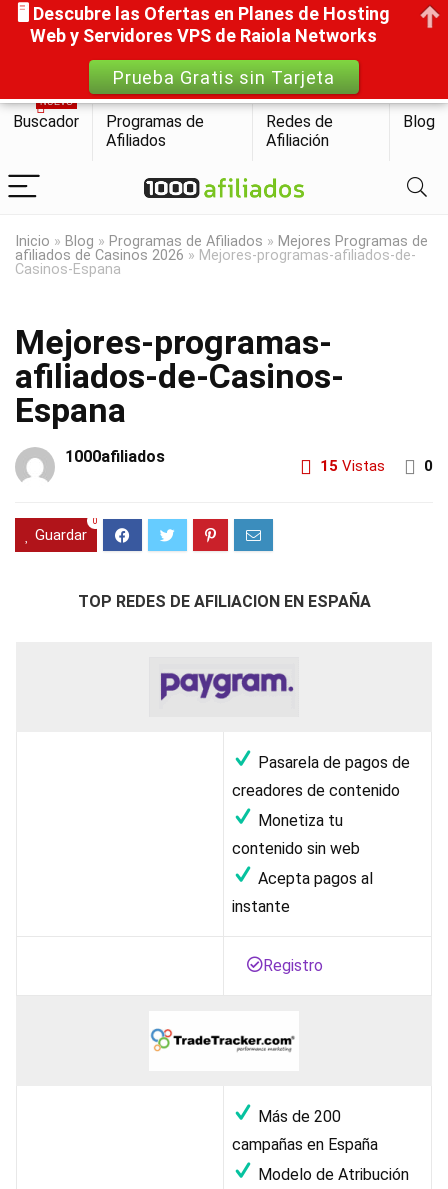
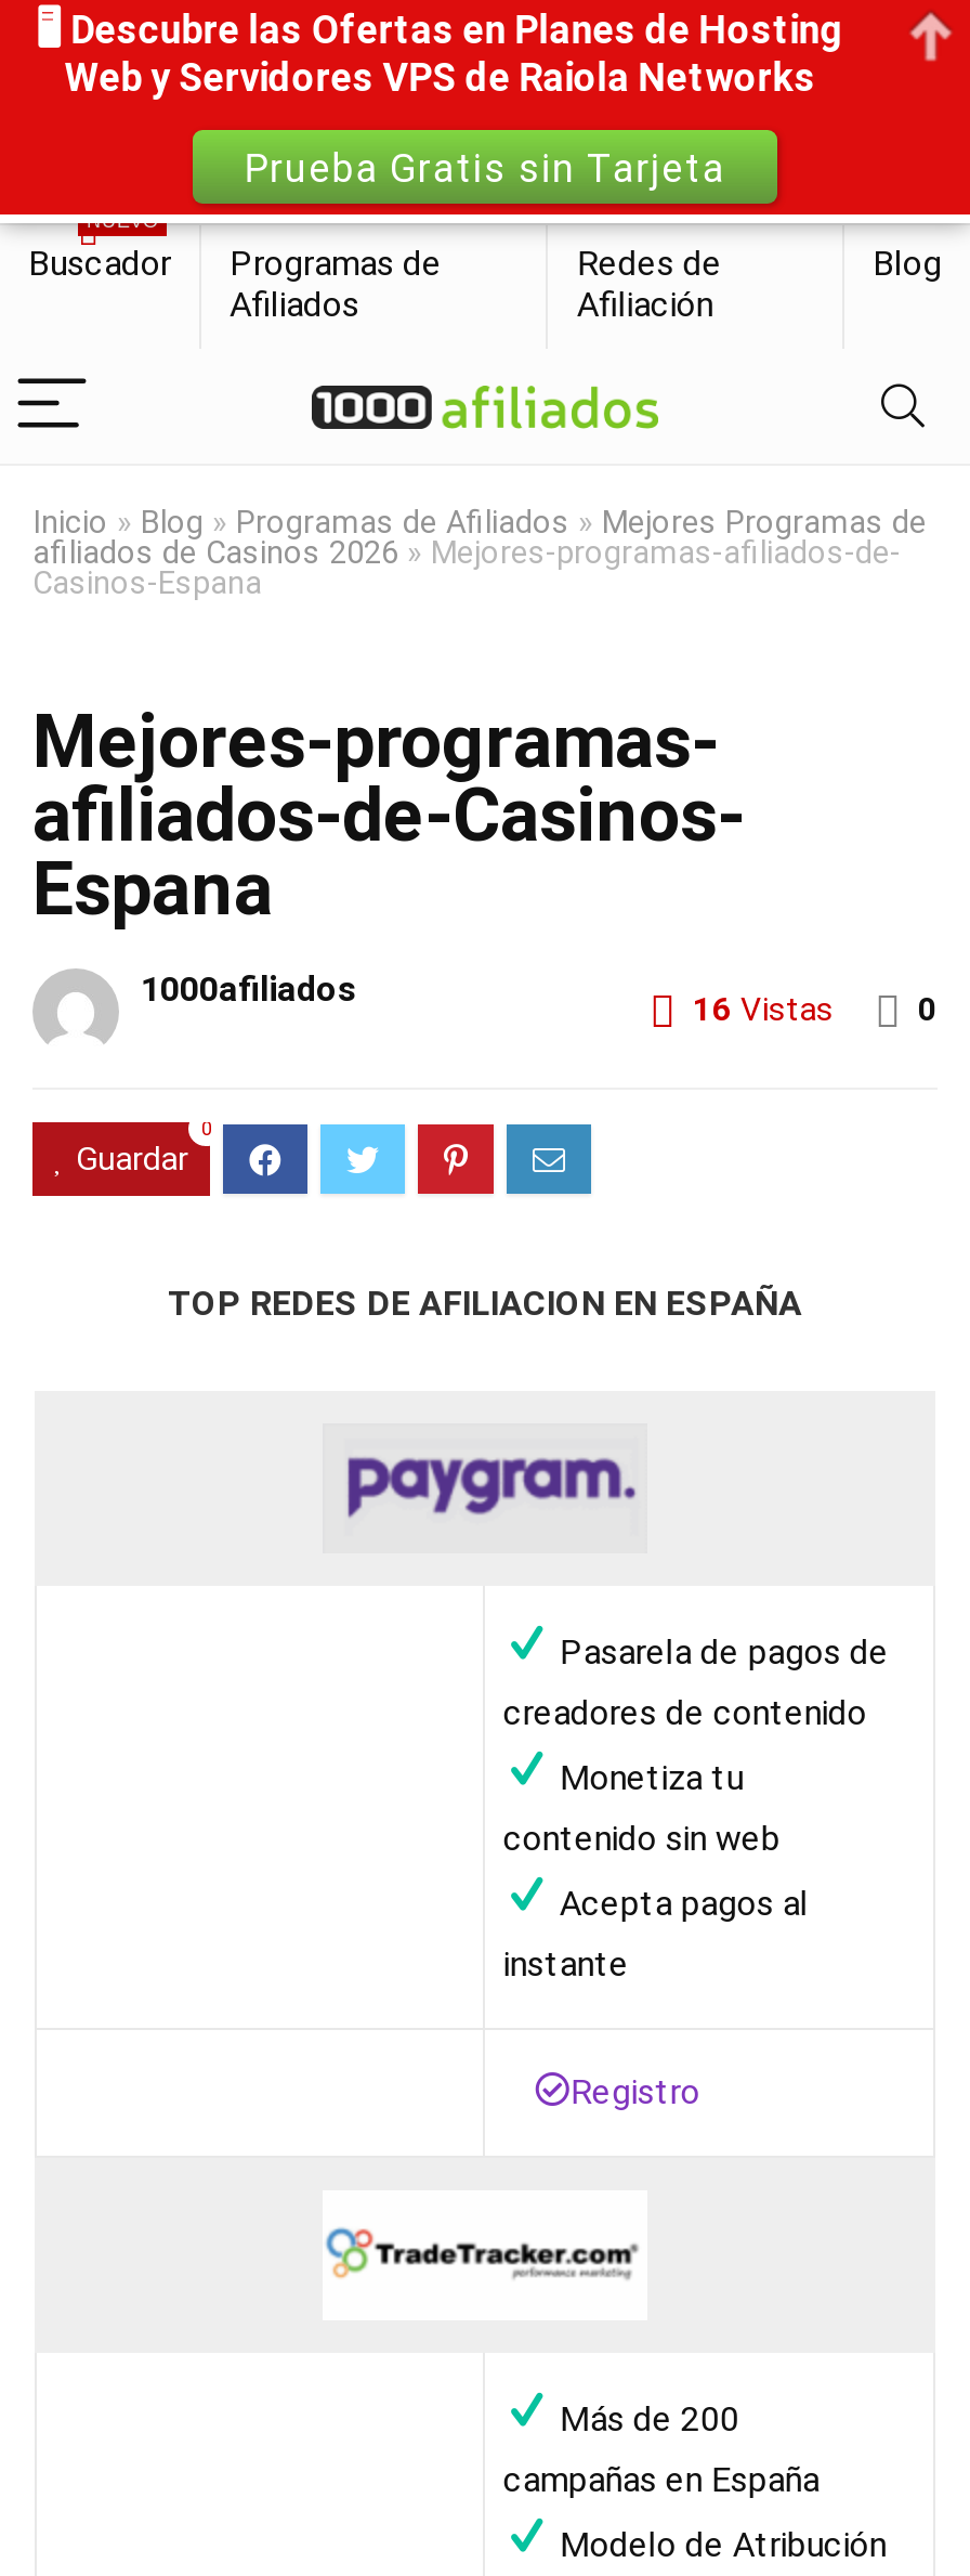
- 15 Vistas
+ 16 Vistas
